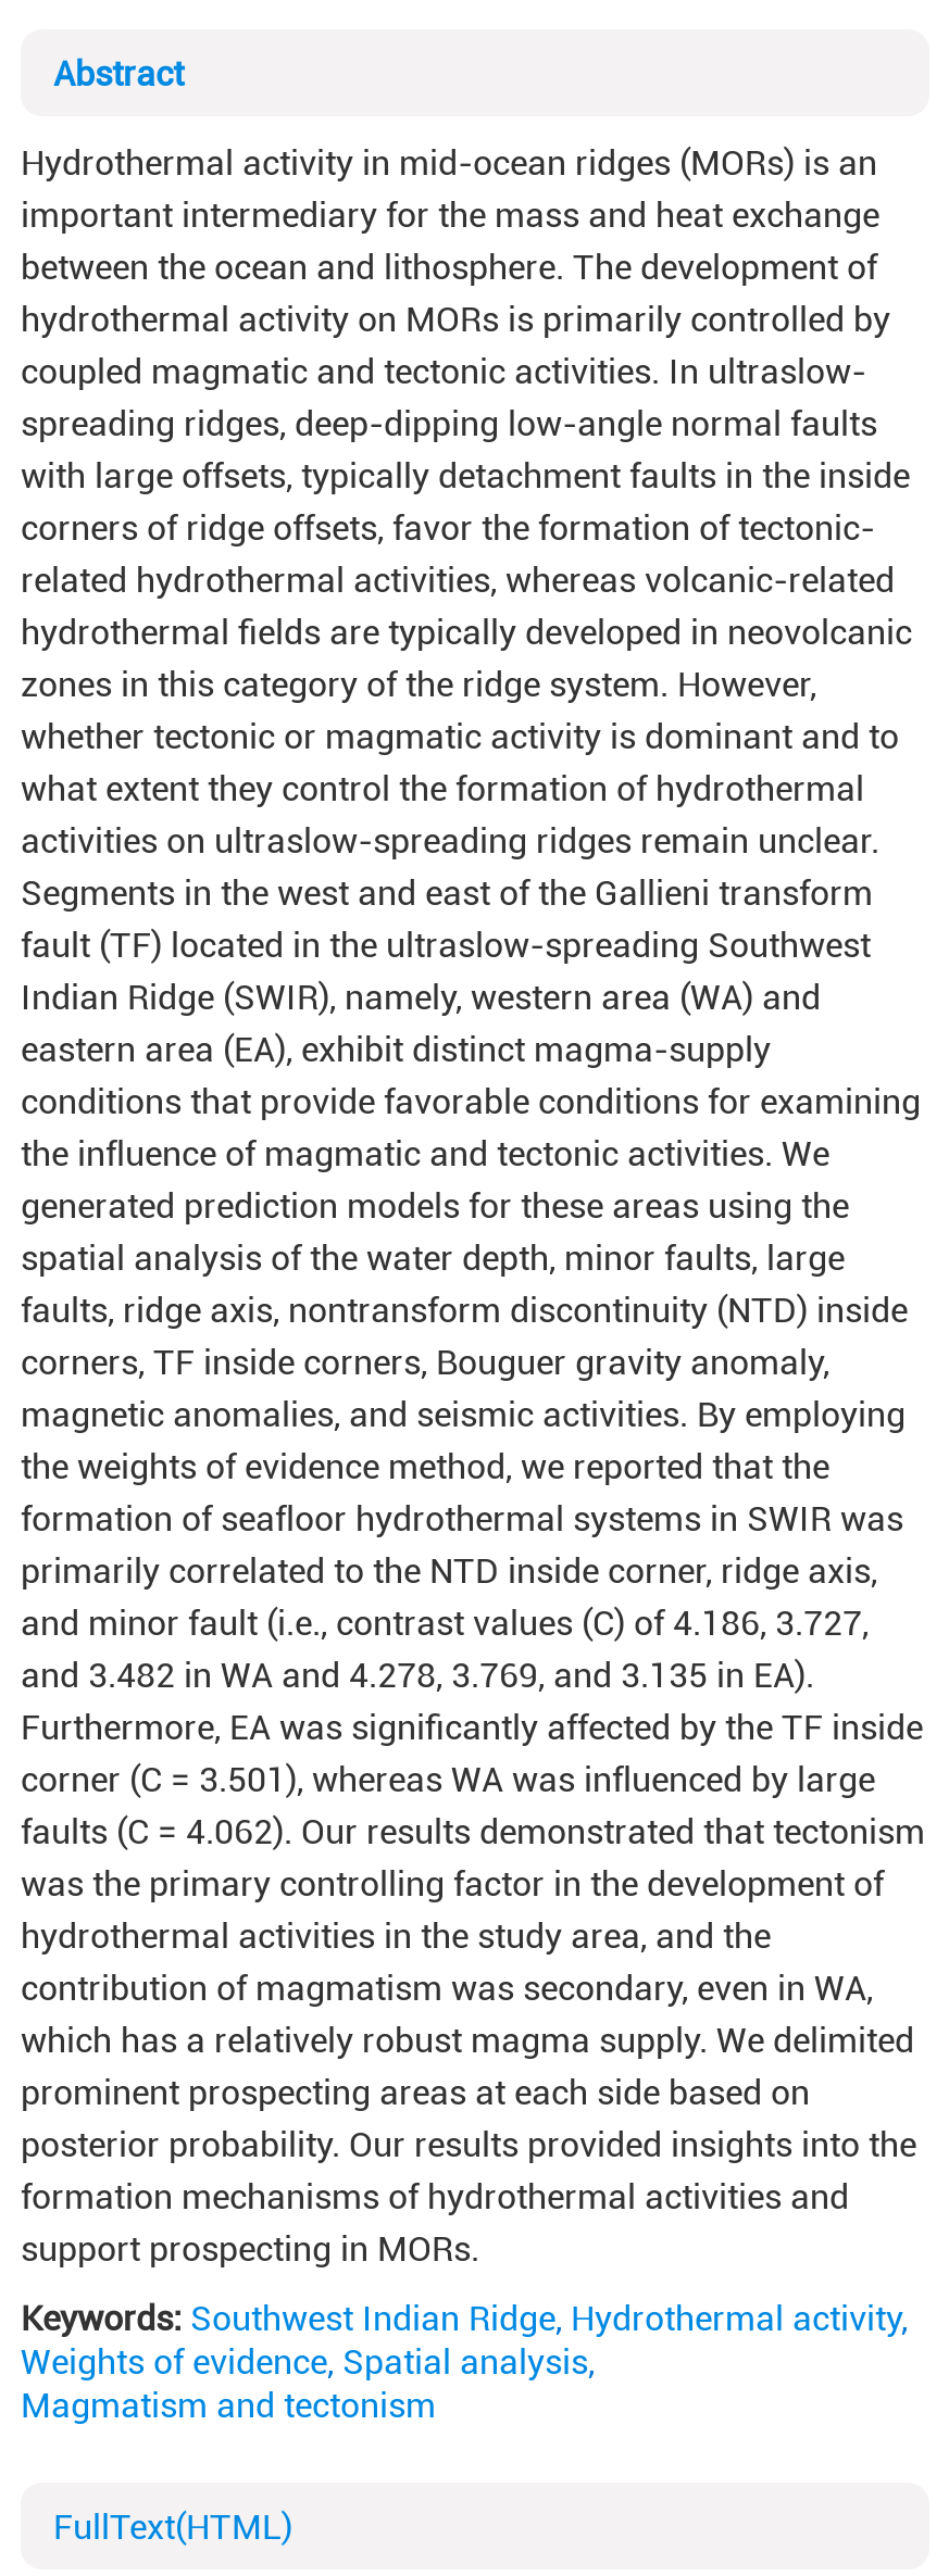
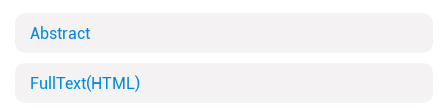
- Hydrothermal activity in mid-ocean ridges (MORs) is an
- important intermediary for the mass and heat exchange
- between the ocean and lithosphere. The development of
- hydrothermal activity on MORs is primarily controlled by
- coupled magmatic and tectonic activities. In ultraslow-
- spreading ridges, deep-dipping low-angle normal faults
- with large offsets, typically detachment faults in the inside
- corners of ridge offsets, favor the formation of tectonic-
- related hydrothermal activities, whereas volcanic-related
- hydrothermal fields are typically developed in neovolcanic
- zones in this category of the ridge system. However,
- whether tectonic or magmatic activity is dominant and to
- what extent they control the formation of hydrothermal
- activities on ultraslow-spreading ridges remain unclear.
- Segments in the west and east of the Gallieni transform
- fault (TF) located in the ultraslow-spreading Southwest
- Indian Ridge (SWIR), namely, western area (WA) and
- eastern area (EA), exhibit distinct magma-supply
- conditions that provide favorable conditions for examining
- the influence of magmatic and tectonic activities. We
- generated prediction models for these areas using the
- spatial analysis of the water depth, minor faults, large
- faults, ridge axis, nontransform discontinuity (NTD) inside
- corners, TF inside corners, Bouguer gravity anomaly,
- magnetic anomalies, and seismic activities. By employing
- the weights of evidence method, we reported that the
- formation of seafloor hydrothermal systems in SWIR was
- primarily correlated to the NTD inside corner, ridge axis,
- and minor fault (i.e., contrast values (C) of 4.186, 3.727,
- and 3.482 in WA and 4.278, 3.769, and 3.135 in EA).
- Furthermore, EA was significantly affected by the TF inside
- corner (C = 3.501), whereas WA was influenced by large
- faults (C = 4.062). Our results demonstrated that tectonism
- was the primary controlling factor in the development of
- hydrothermal activities in the study area, and the
- contribution of magmatism was secondary, even in WA,
- which has a relatively robust magma supply. We delimited
- prominent prospecting areas at each side based on
- posterior probability. Our results provided insights into the
- formation mechanisms of hydrothermal activities and
- support prospecting in MORs.
- Keywords: Southwest Indian Ridge, Hydrothermal activity,
- Weights of evidence, Spatial analysis,
- Magmatism and tectonism
